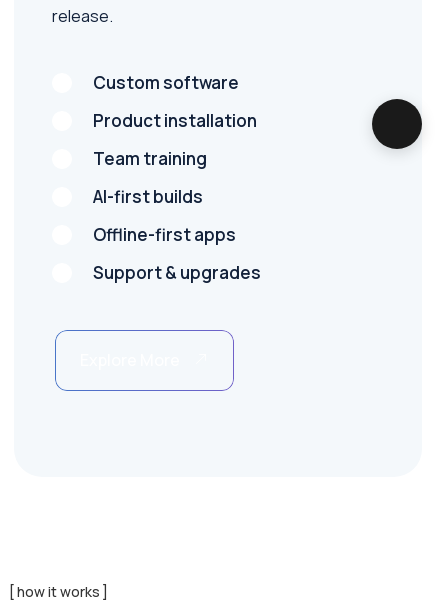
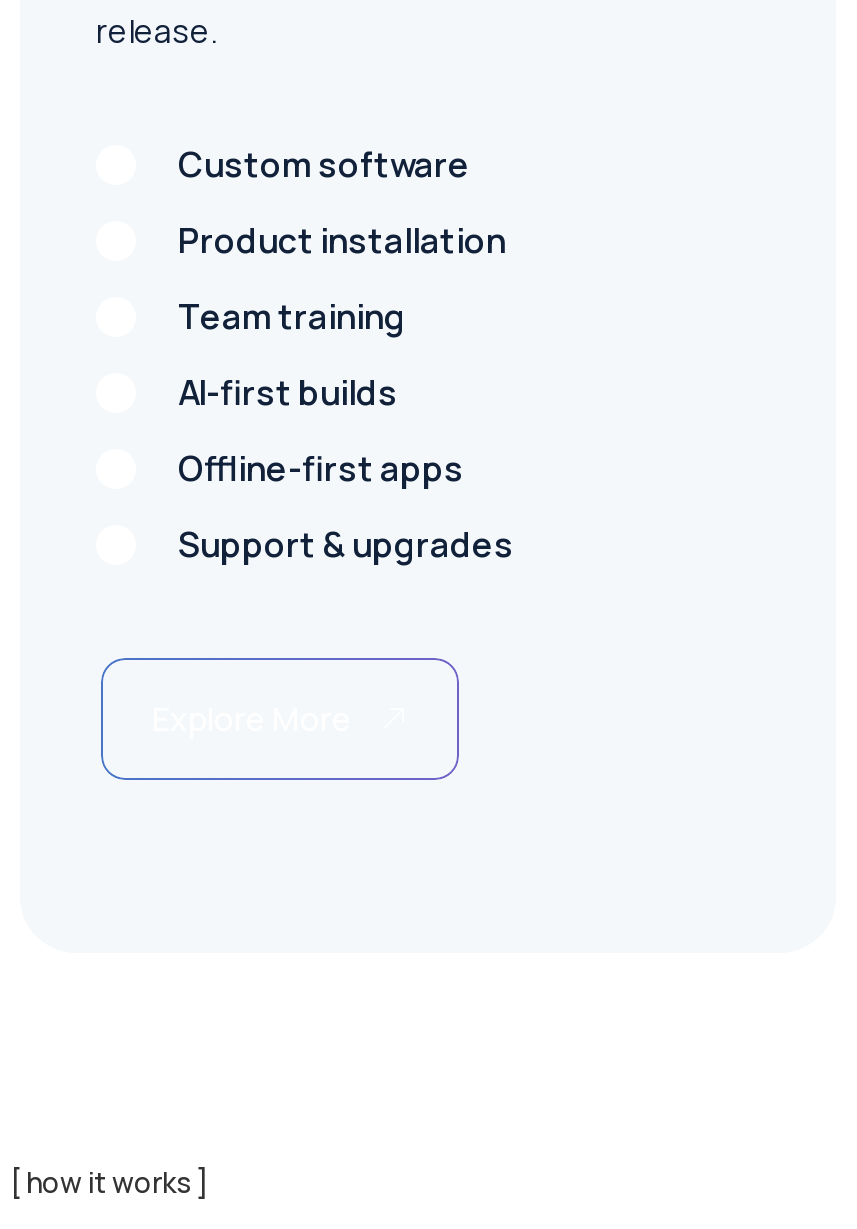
- [image]
